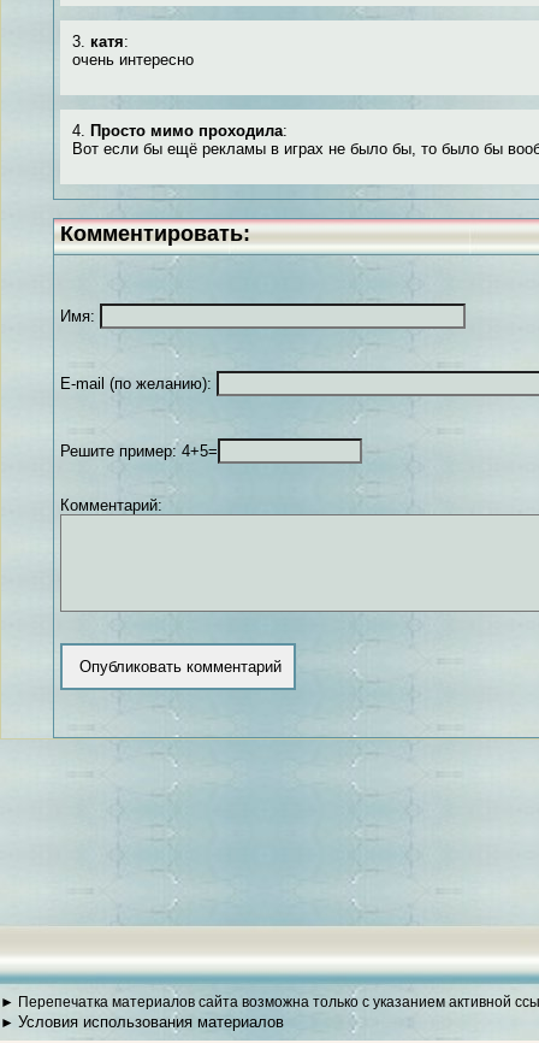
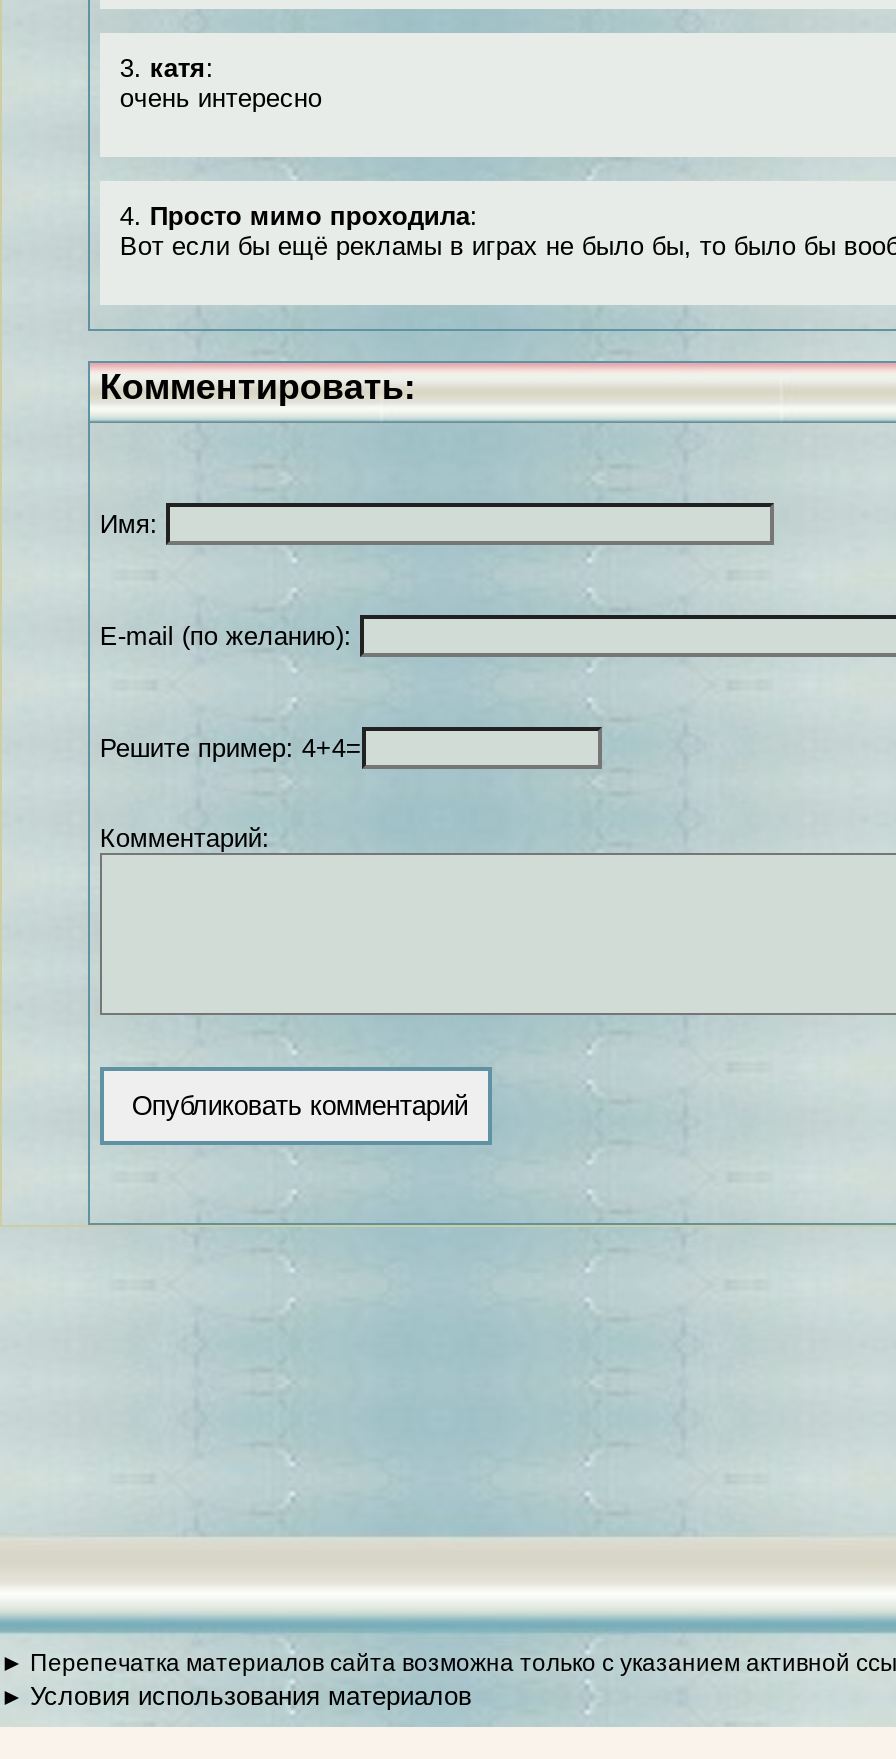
- Решите пример: 4+5=
+ Решите пример: 4+4=
